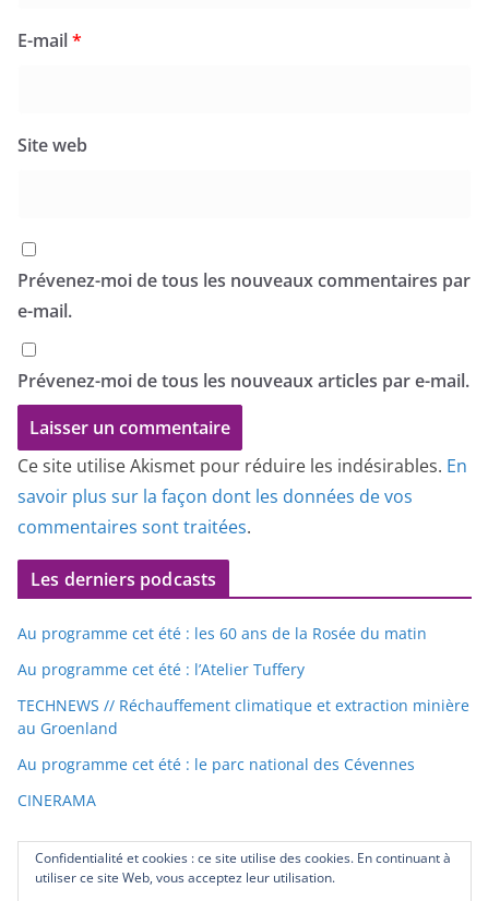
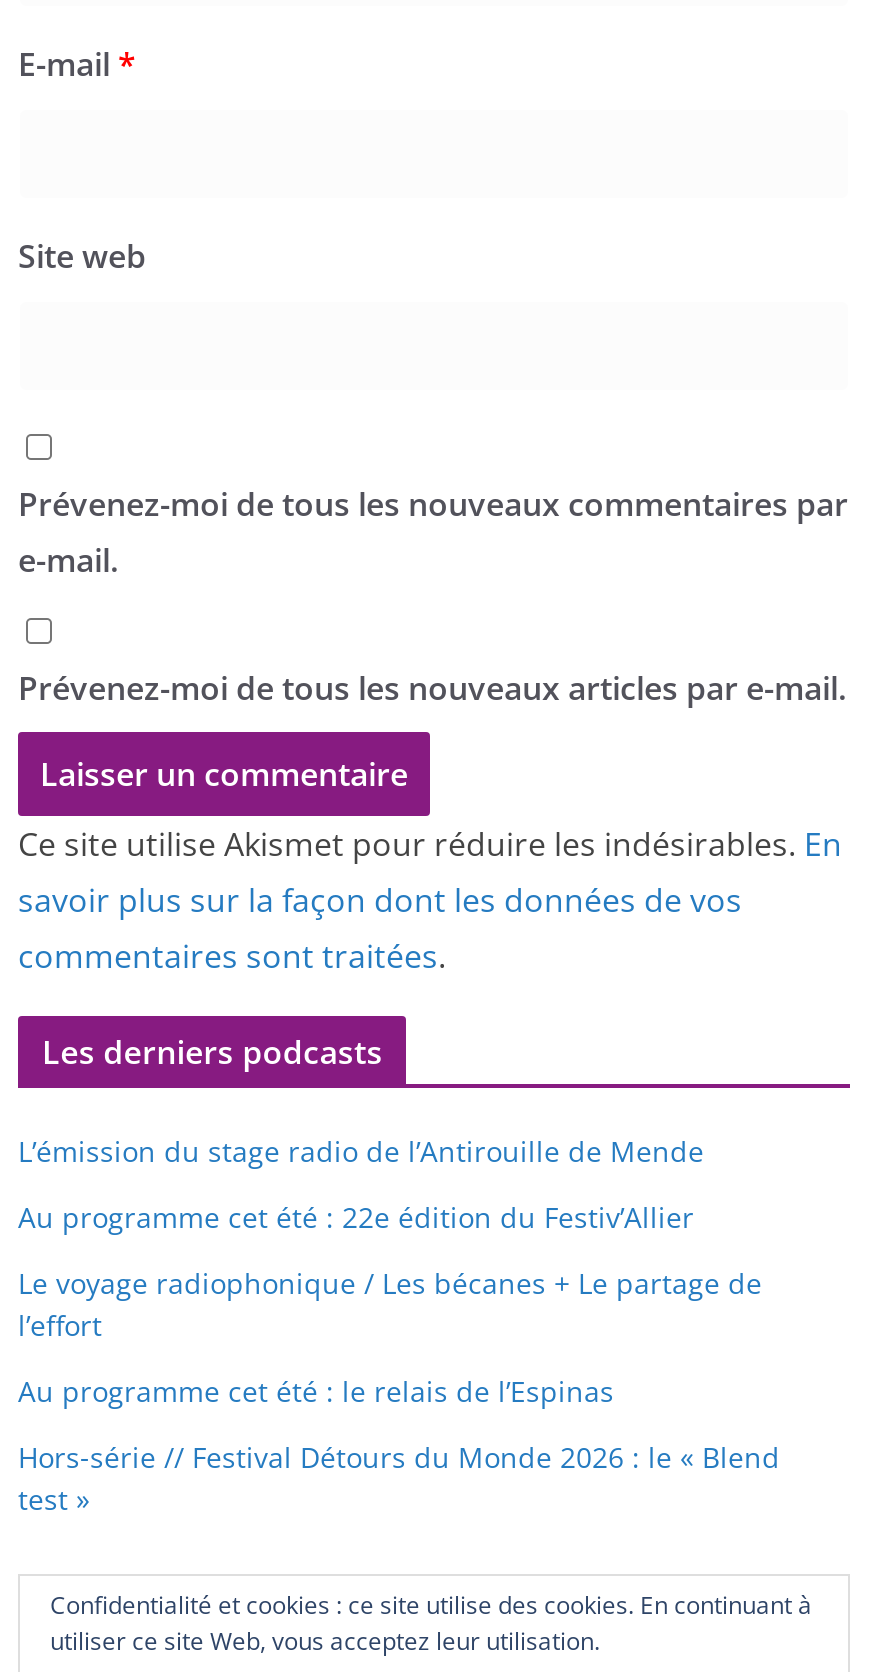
- Au programme cet été : les 60 ans de la Rosée du matin
+ L’émission du stage radio de l’Antirouille de Mende

- Au programme cet été : l’Atelier Tuffery
+ Au programme cet été : 22e édition du Festiv’Allier

- TECHNEWS // Réchauffement climatique et extraction minière
- au Groenland
+ Le voyage radiophonique / Les bécanes + Le partage de
+ l’effort

- Au programme cet été : le parc national des Cévennes
+ Au programme cet été : le relais de l’Espinas

- CINERAMA
+ Hors-série // Festival Détours du Monde 2026 : le « Blend
+ test »
